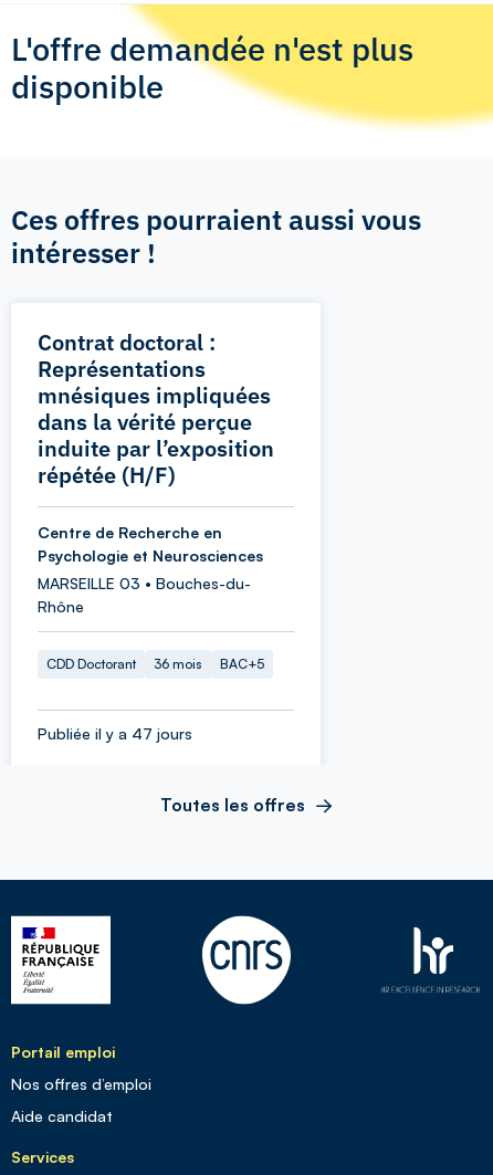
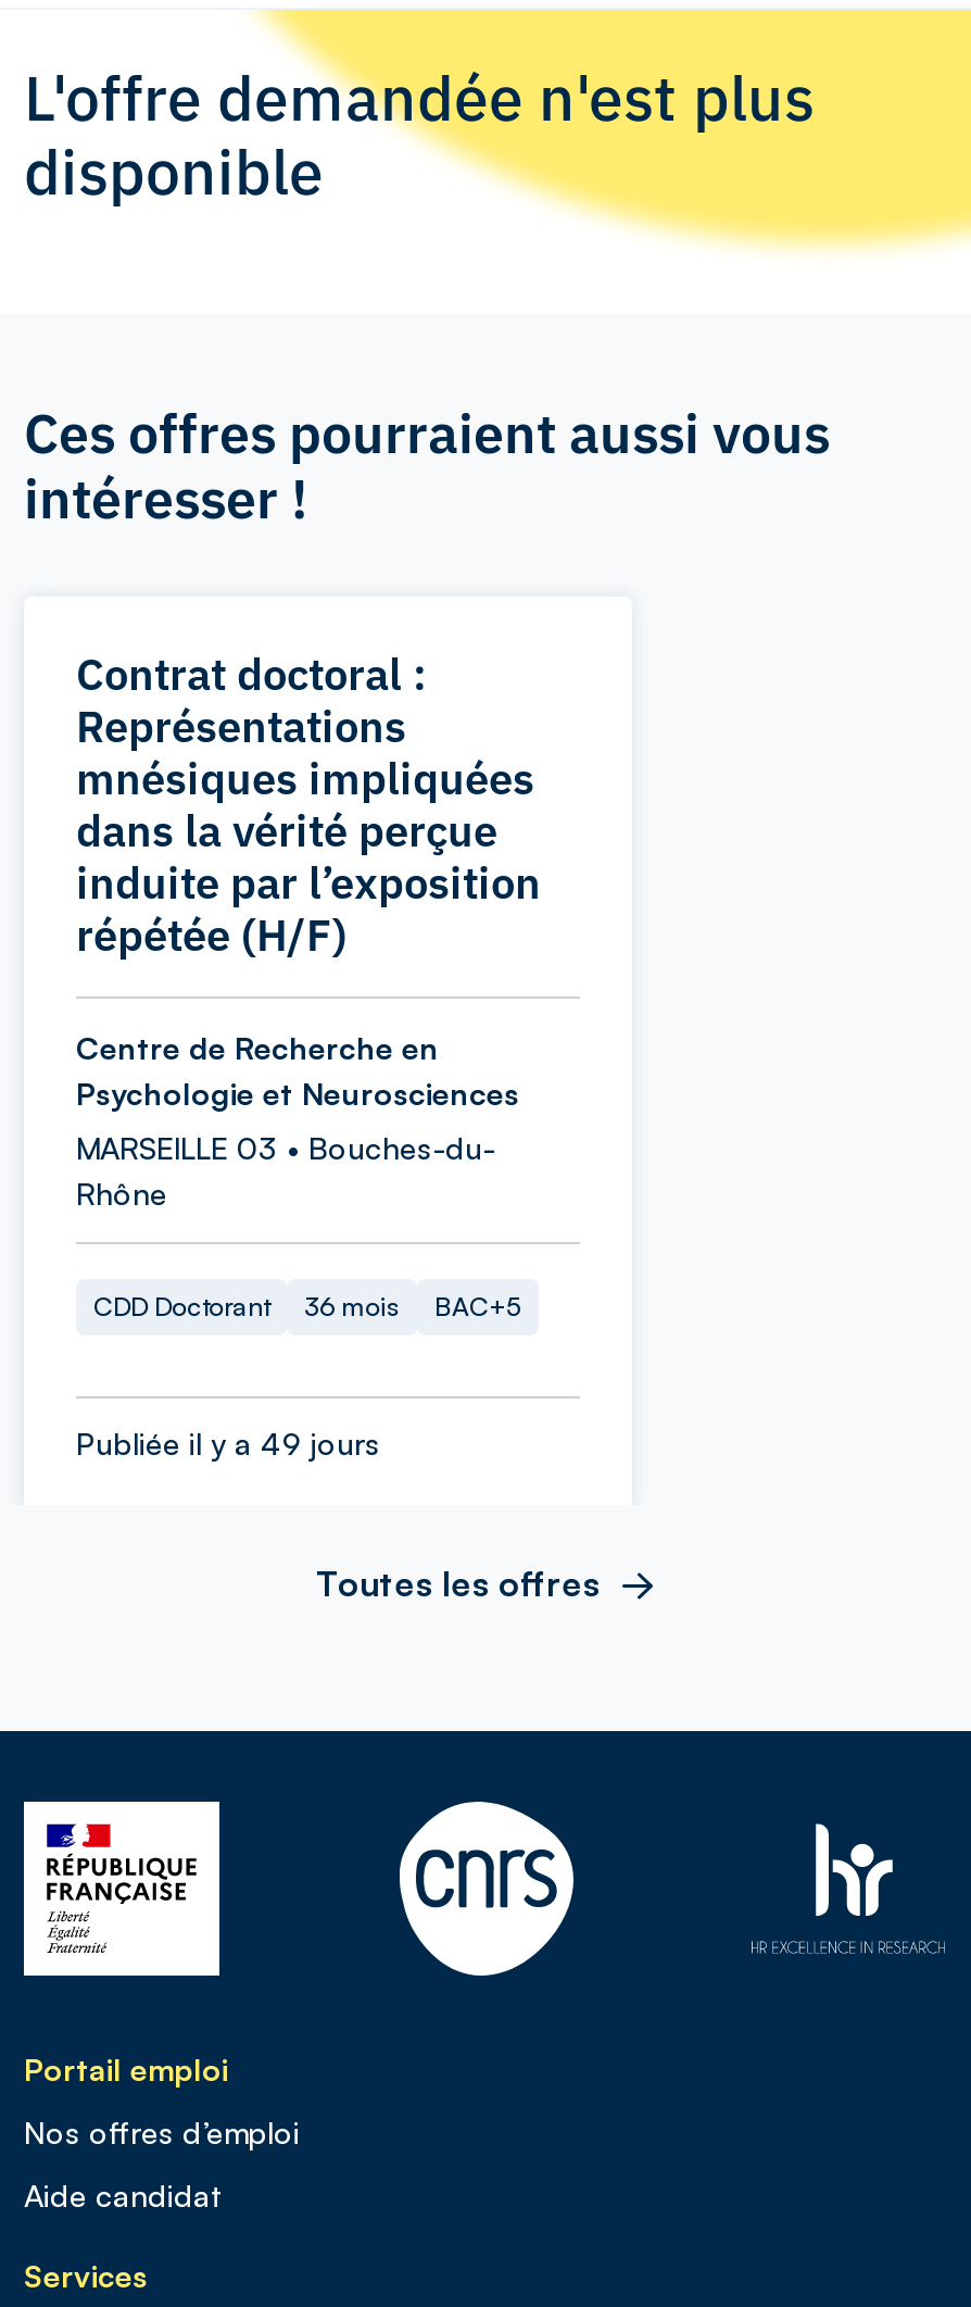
- Publiée il y a 47 jours
+ Publiée il y a 49 jours
